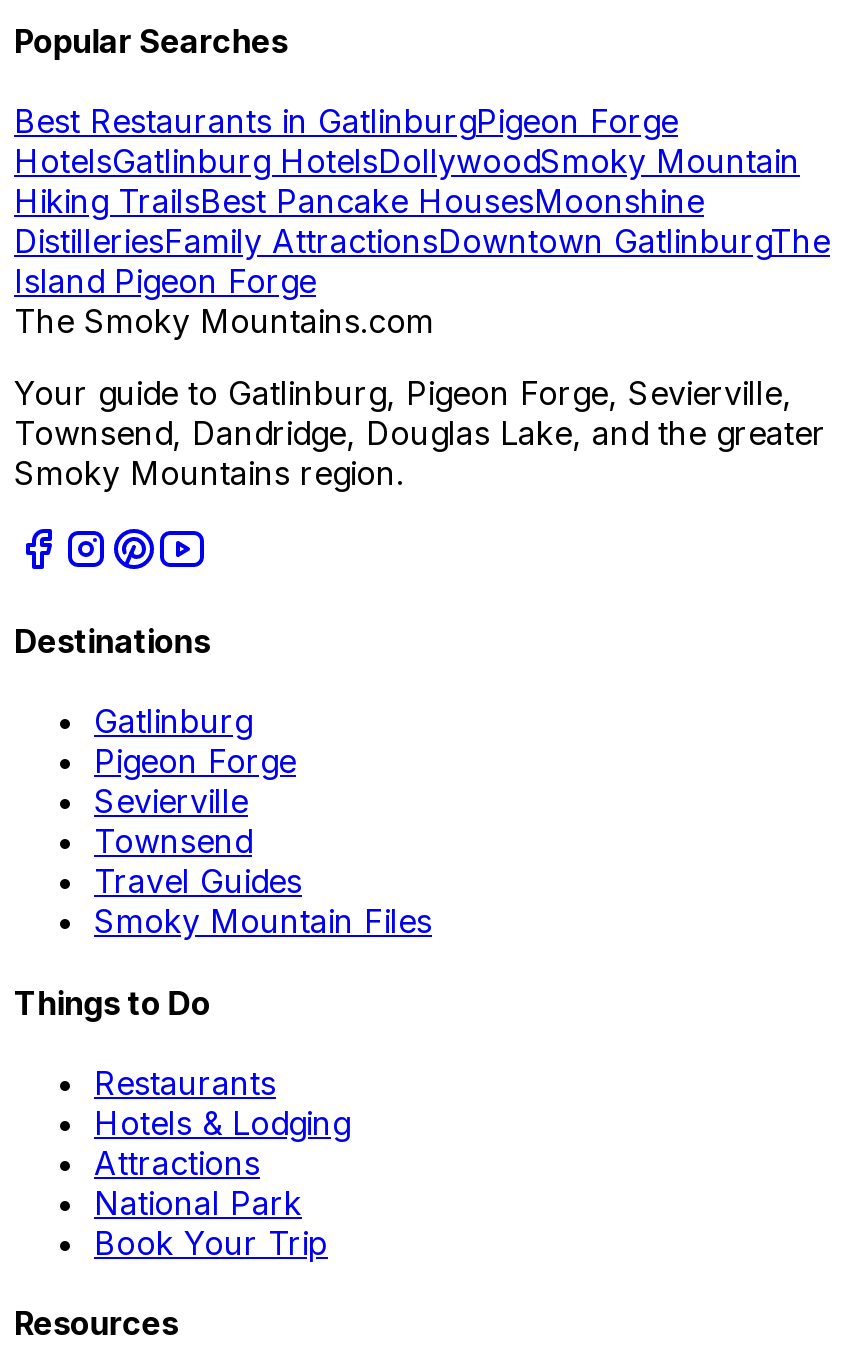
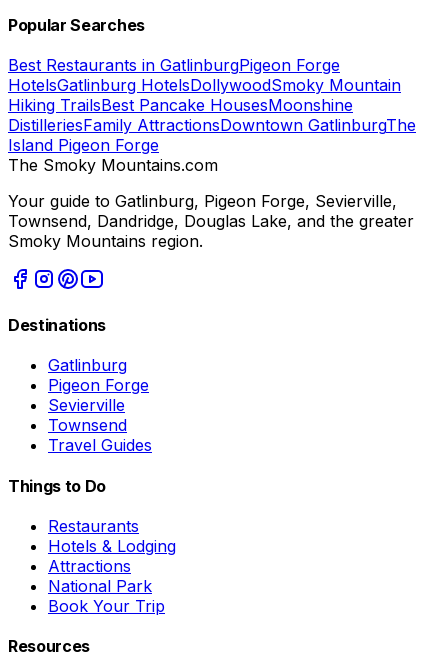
- Smoky Mountain Files
